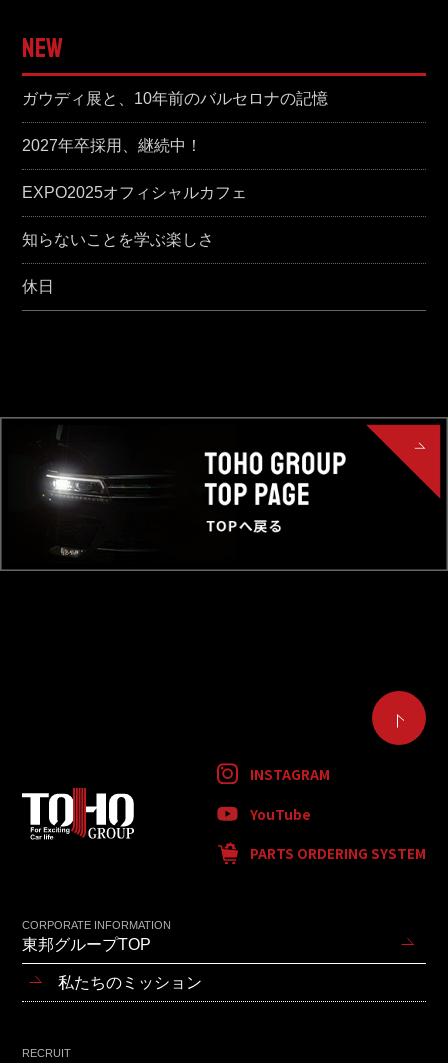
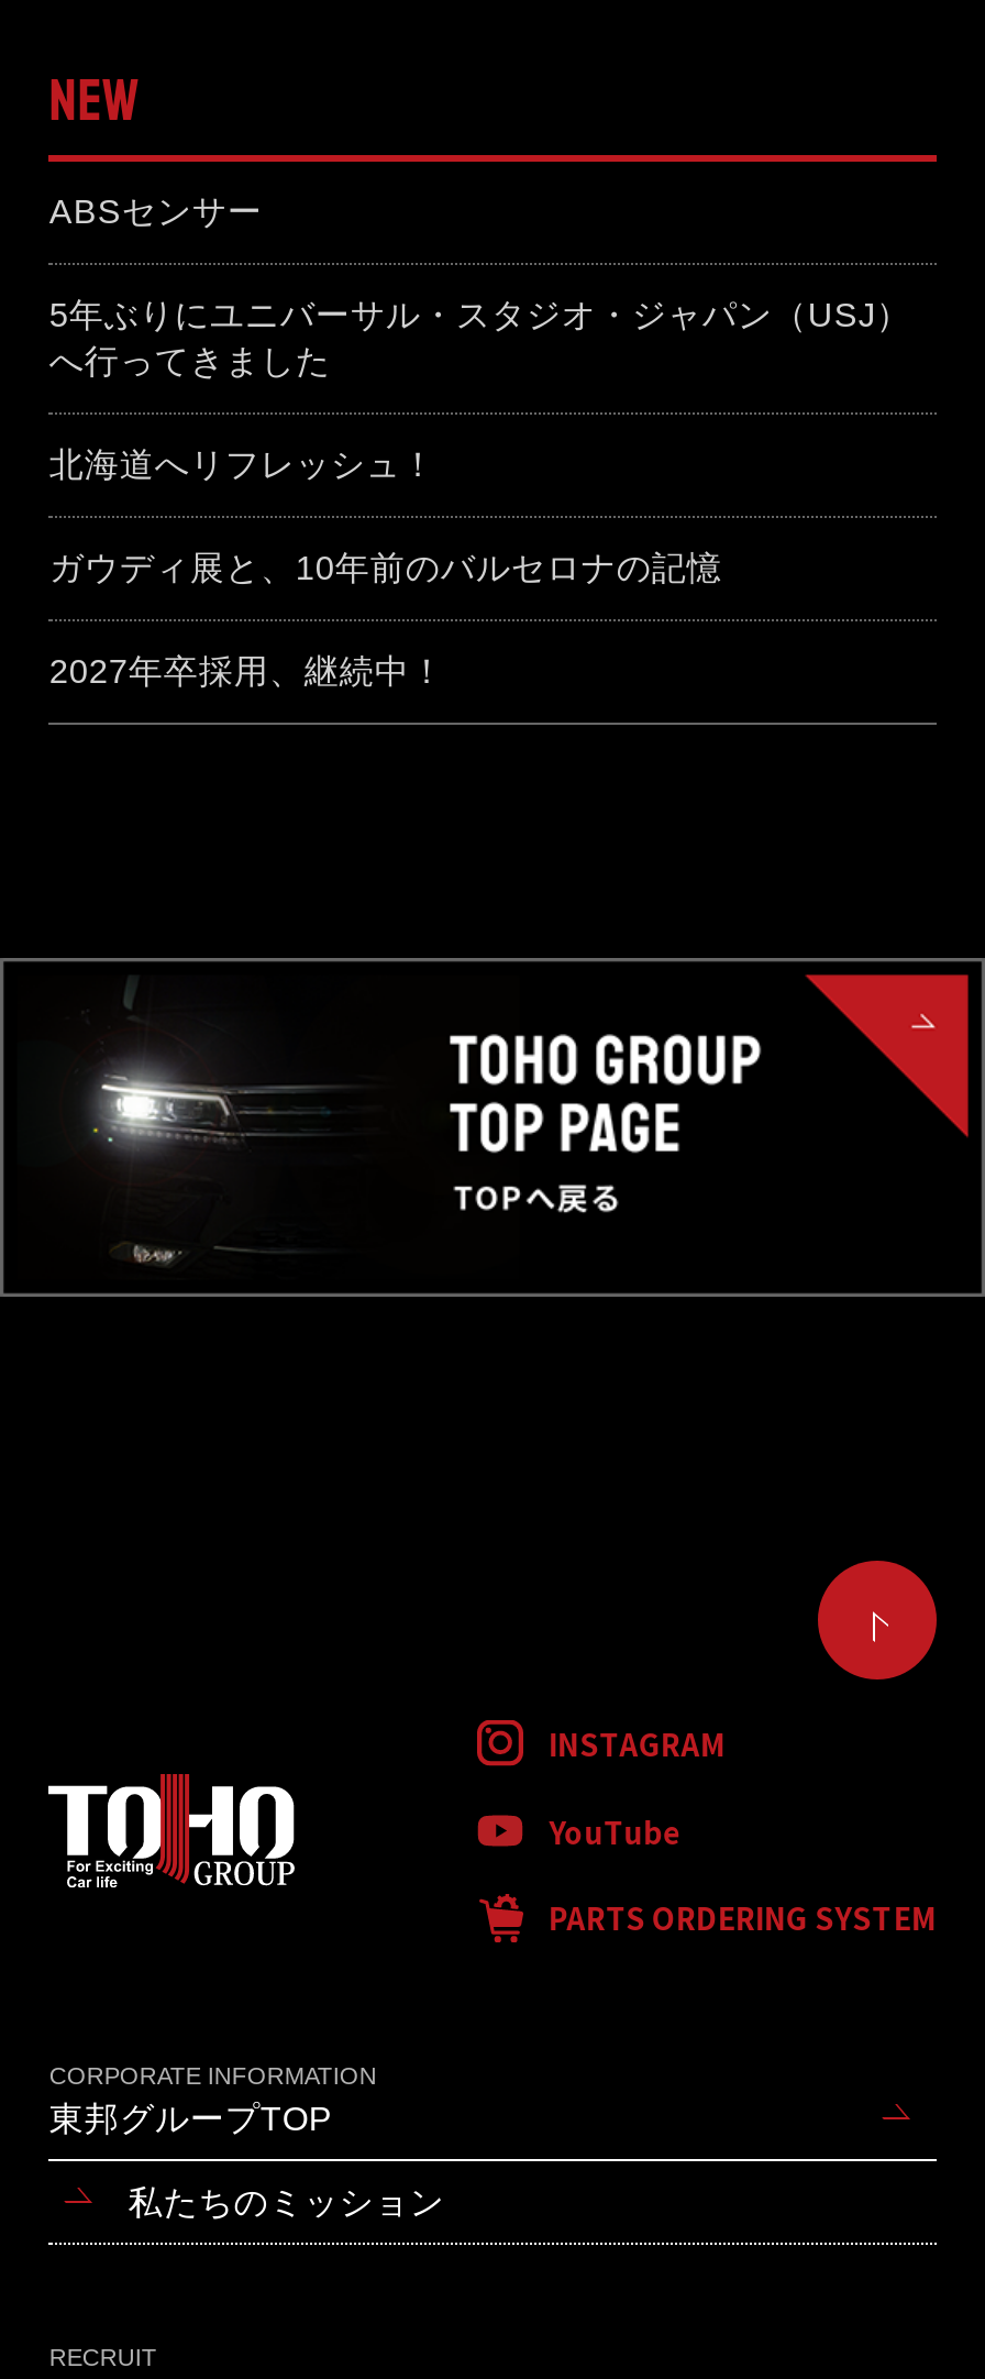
+ ABSセンサー
+ 5年ぶりにユニバーサル・スタジオ・ジャパン（USJ）
+ へ行ってきました
+ 北海道へリフレッシュ！

moved down: ガウディ展と、10年前のバルセロナの記憶 | 2027年卒採用、継続中！

- EXPO2025オフィシャルカフェ
- 知らないことを学ぶ楽しさ
- 休日
